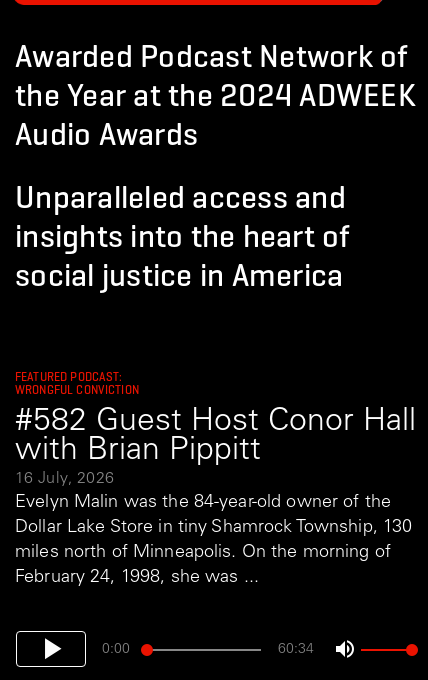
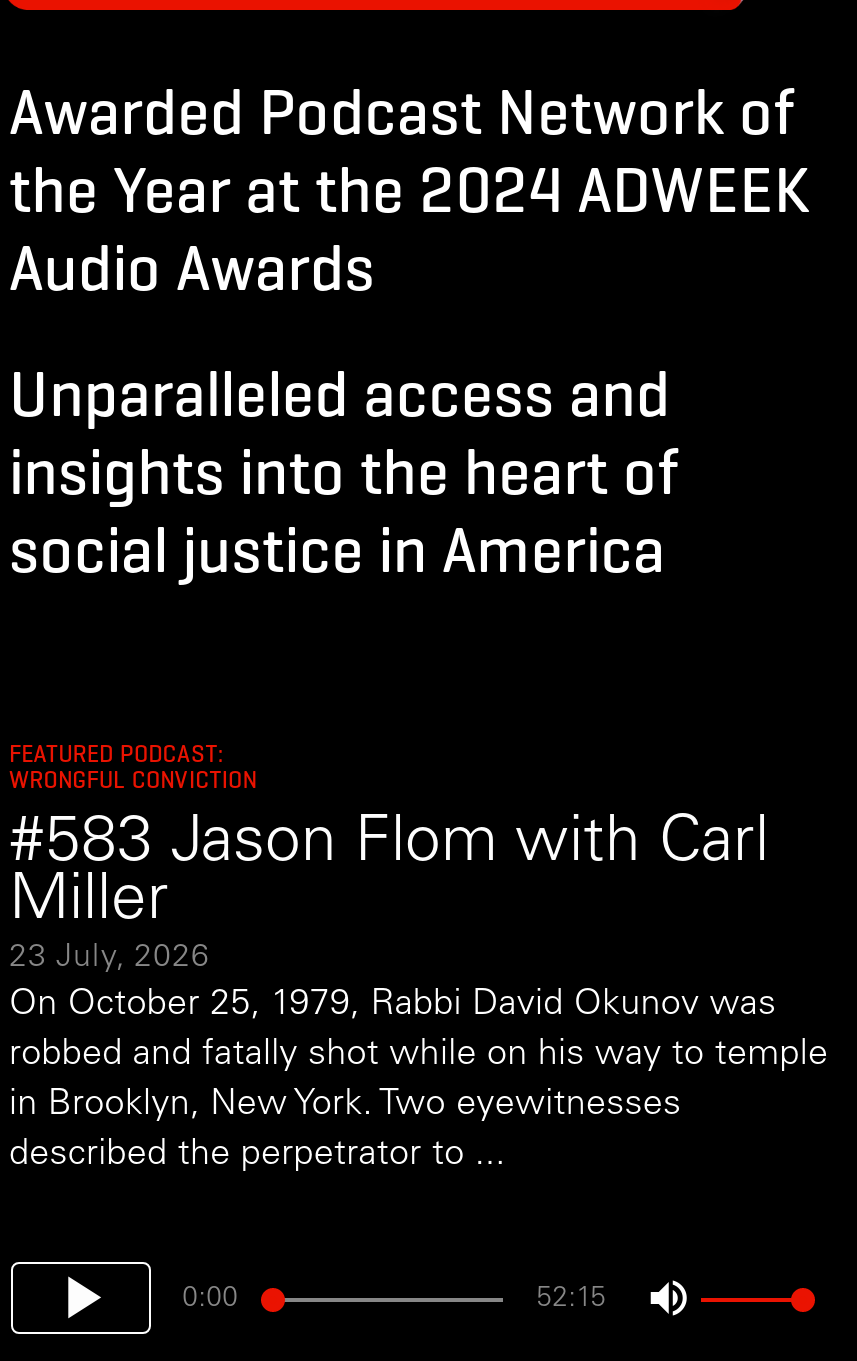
- #582 Guest Host Conor Hall
- with Brian Pippitt
- 16 July, 2026
- Evelyn Malin was the 84-year-old owner of the
- Dollar Lake Store in tiny Shamrock Township, 130
- miles north of Minneapolis. On the morning of
- February 24, 1998, she was ...
+ #583 Jason Flom with Carl
+ Miller
+ 23 July, 2026
+ On October 25, 1979, Rabbi David Okunov was
+ robbed and fatally shot while on his way to temple
+ in Brooklyn, New York. Two eyewitnesses
+ described the perpetrator to ...

- 60:34
+ 52:15
